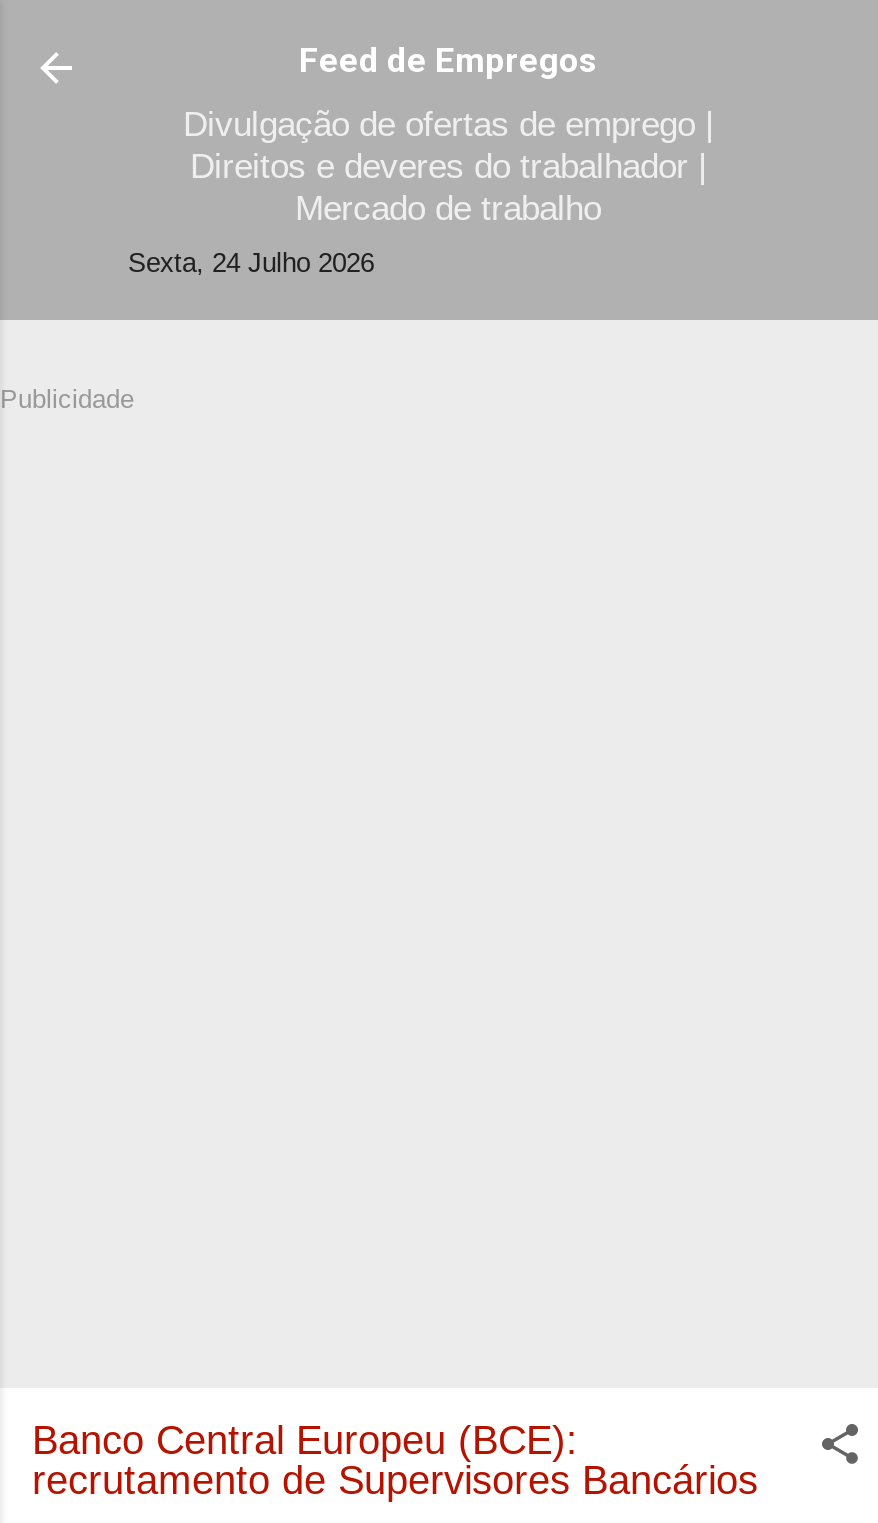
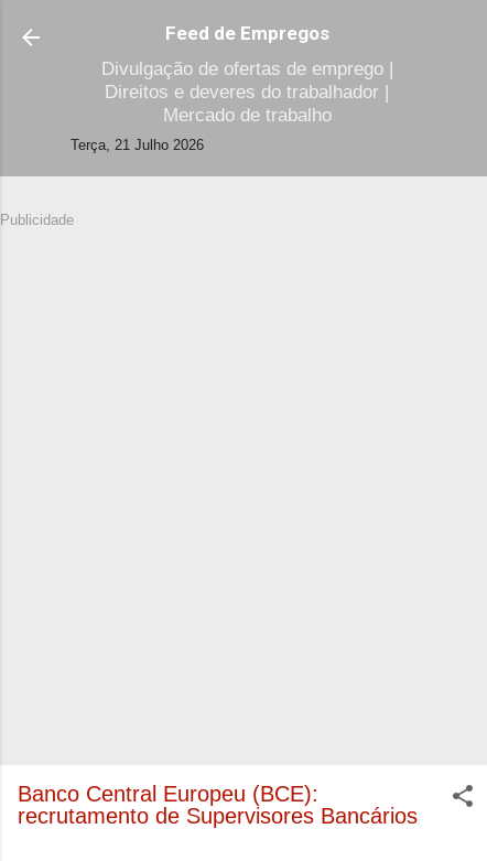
- Sexta, 24 Julho 2026
+ Terça, 21 Julho 2026
